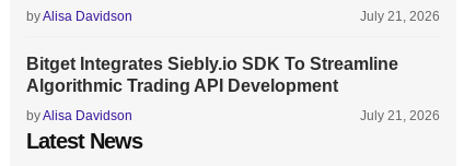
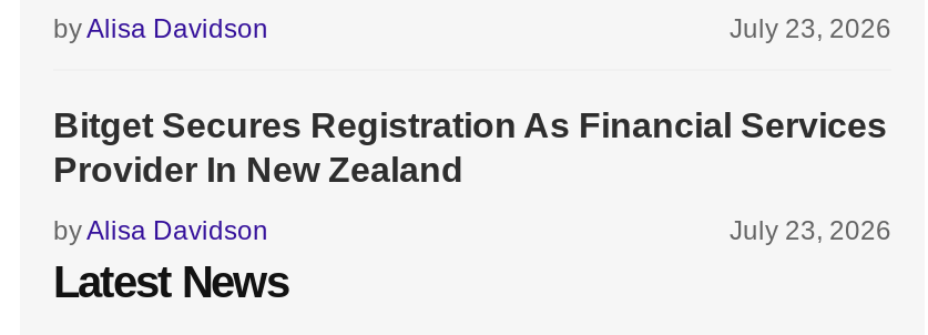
- July 21, 2026
+ July 23, 2026

- Bitget Integrates Siebly.io SDK To Streamline
- Algorithmic Trading API Development
+ Bitget Secures Registration As Financial Services
+ Provider In New Zealand

- July 21, 2026
+ July 23, 2026
